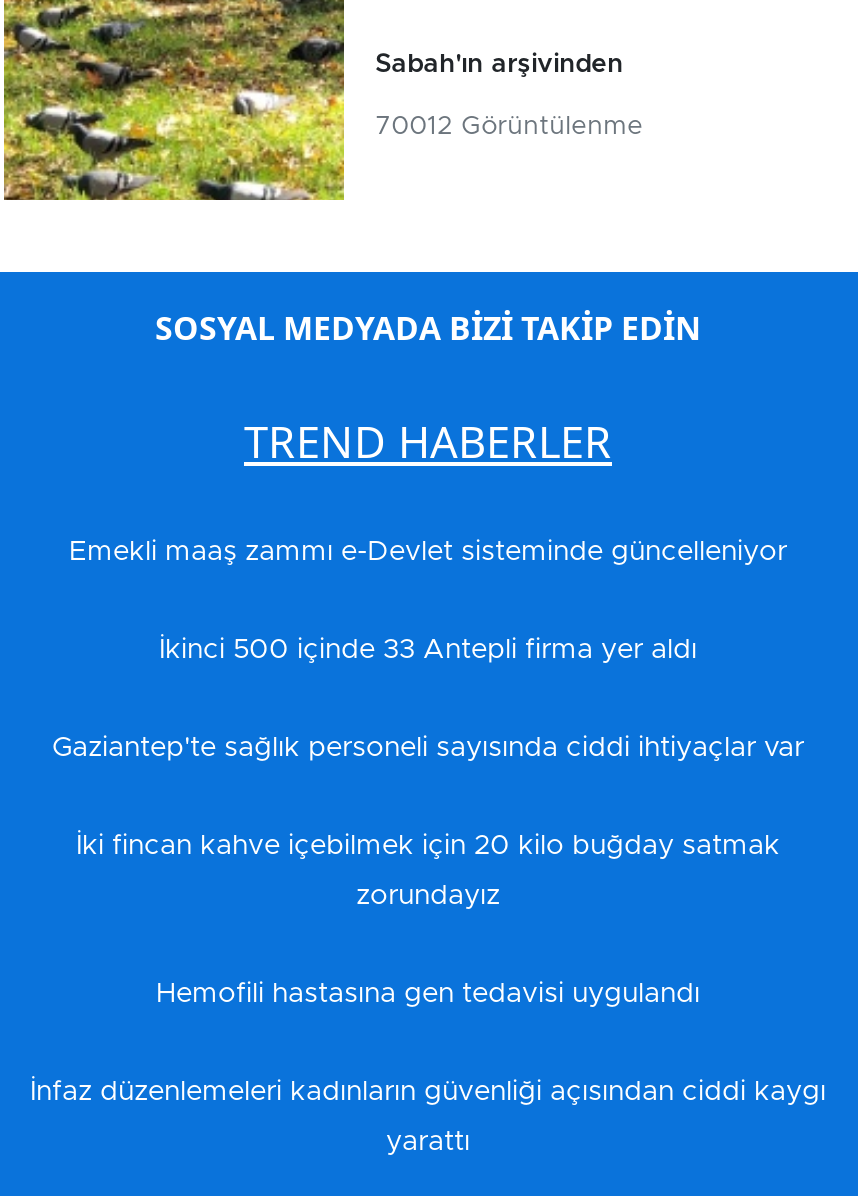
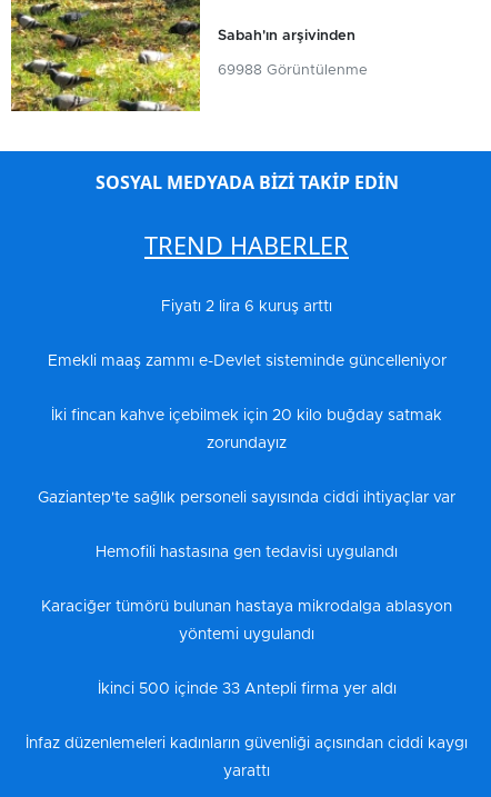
- 70012 Görüntülenme
+ 69988 Görüntülenme

+ Fiyatı 2 lira 6 kuruş arttı

moved down: İkinci 500 içinde 33 Antepli firma yer aldı

moved down: Gaziantep'te sağlık personeli sayısında ciddi ihtiyaçlar var

moved up: İki fincan kahve içebilmek için 20 kilo buğday satmak | zorundayız

+ Karaciğer tümörü bulunan hastaya mikrodalga ablasyon
+ yöntemi uygulandı
